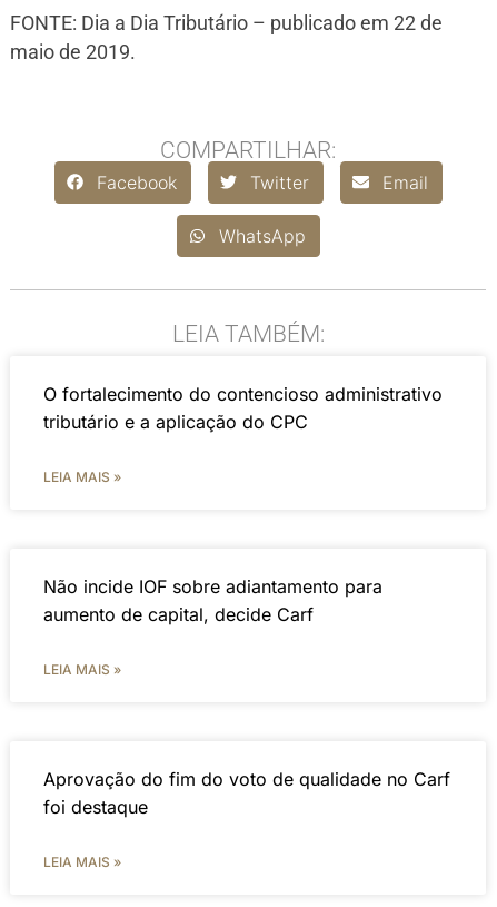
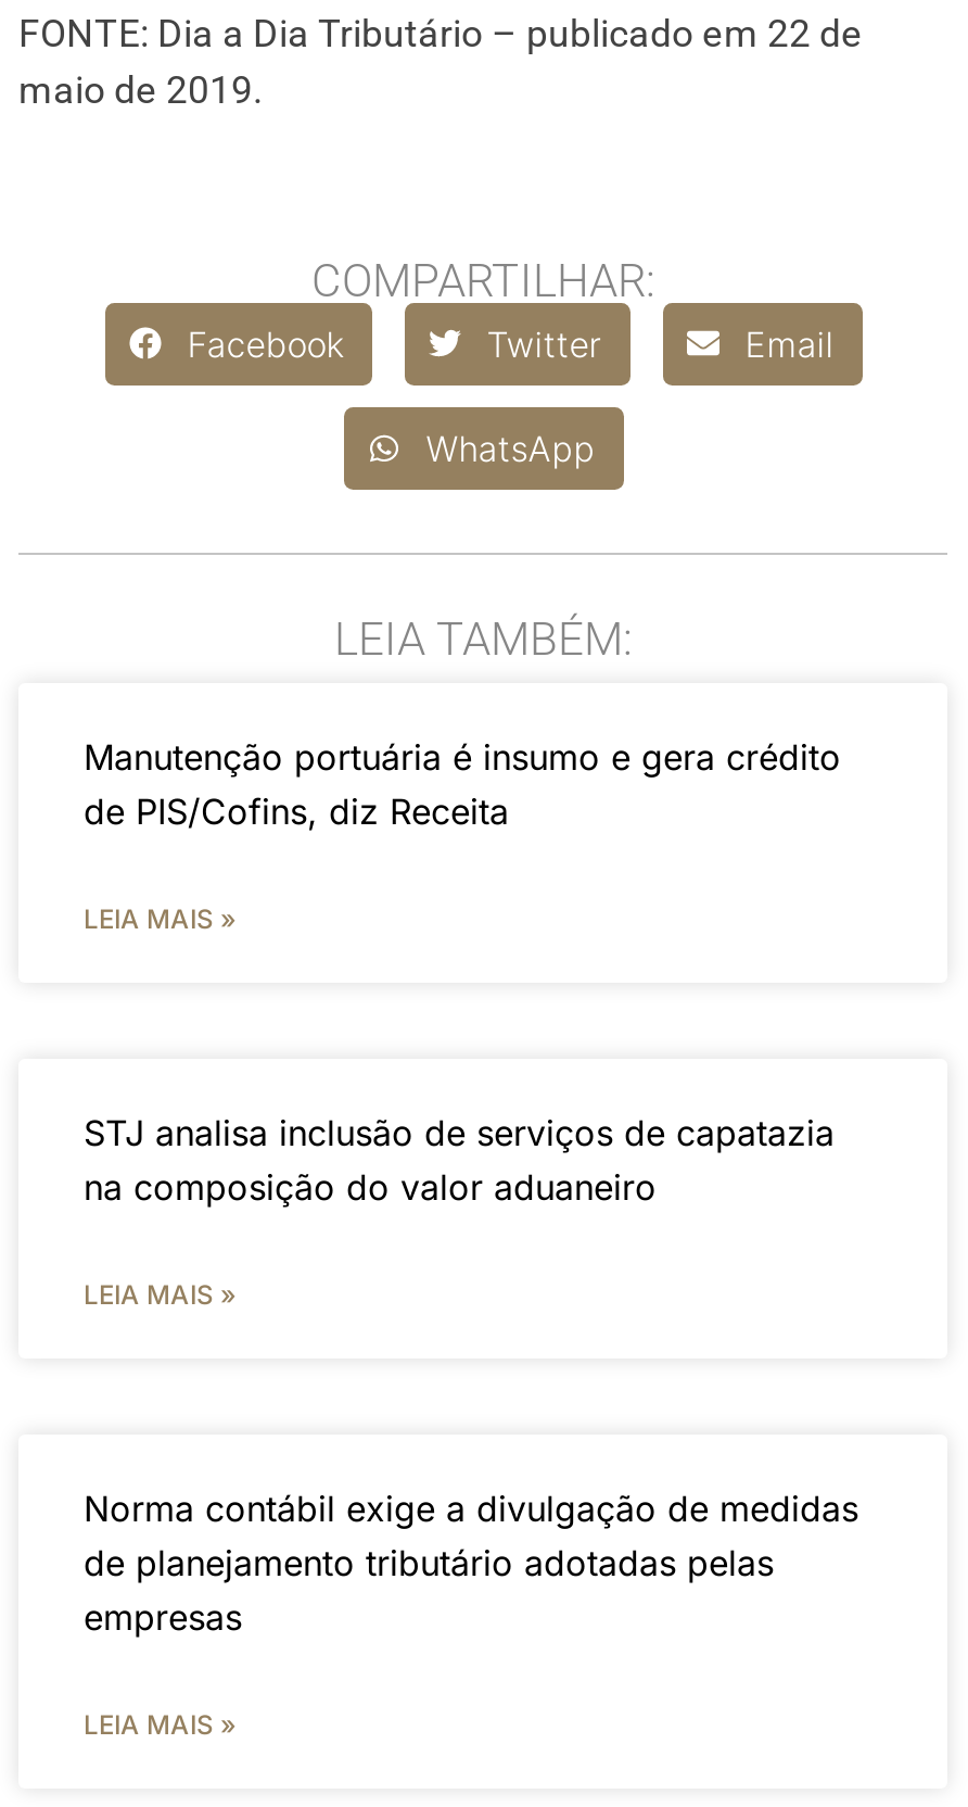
- O fortalecimento do contencioso administrativo
- tributário e a aplicação do CPC
+ Manutenção portuária é insumo e gera crédito
+ de PIS/Cofins, diz Receita

- Não incide IOF sobre adiantamento para
- aumento de capital, decide Carf
+ STJ analisa inclusão de serviços de capatazia
+ na composição do valor aduaneiro

- Aprovação do fim do voto de qualidade no Carf
- foi destaque
+ Norma contábil exige a divulgação de medidas
+ de planejamento tributário adotadas pelas
+ empresas
